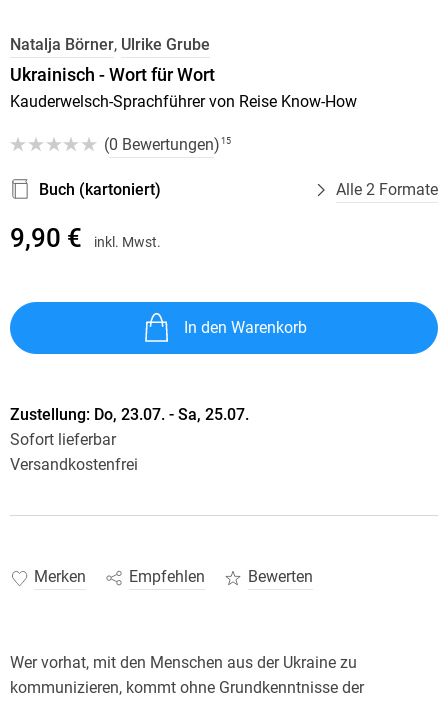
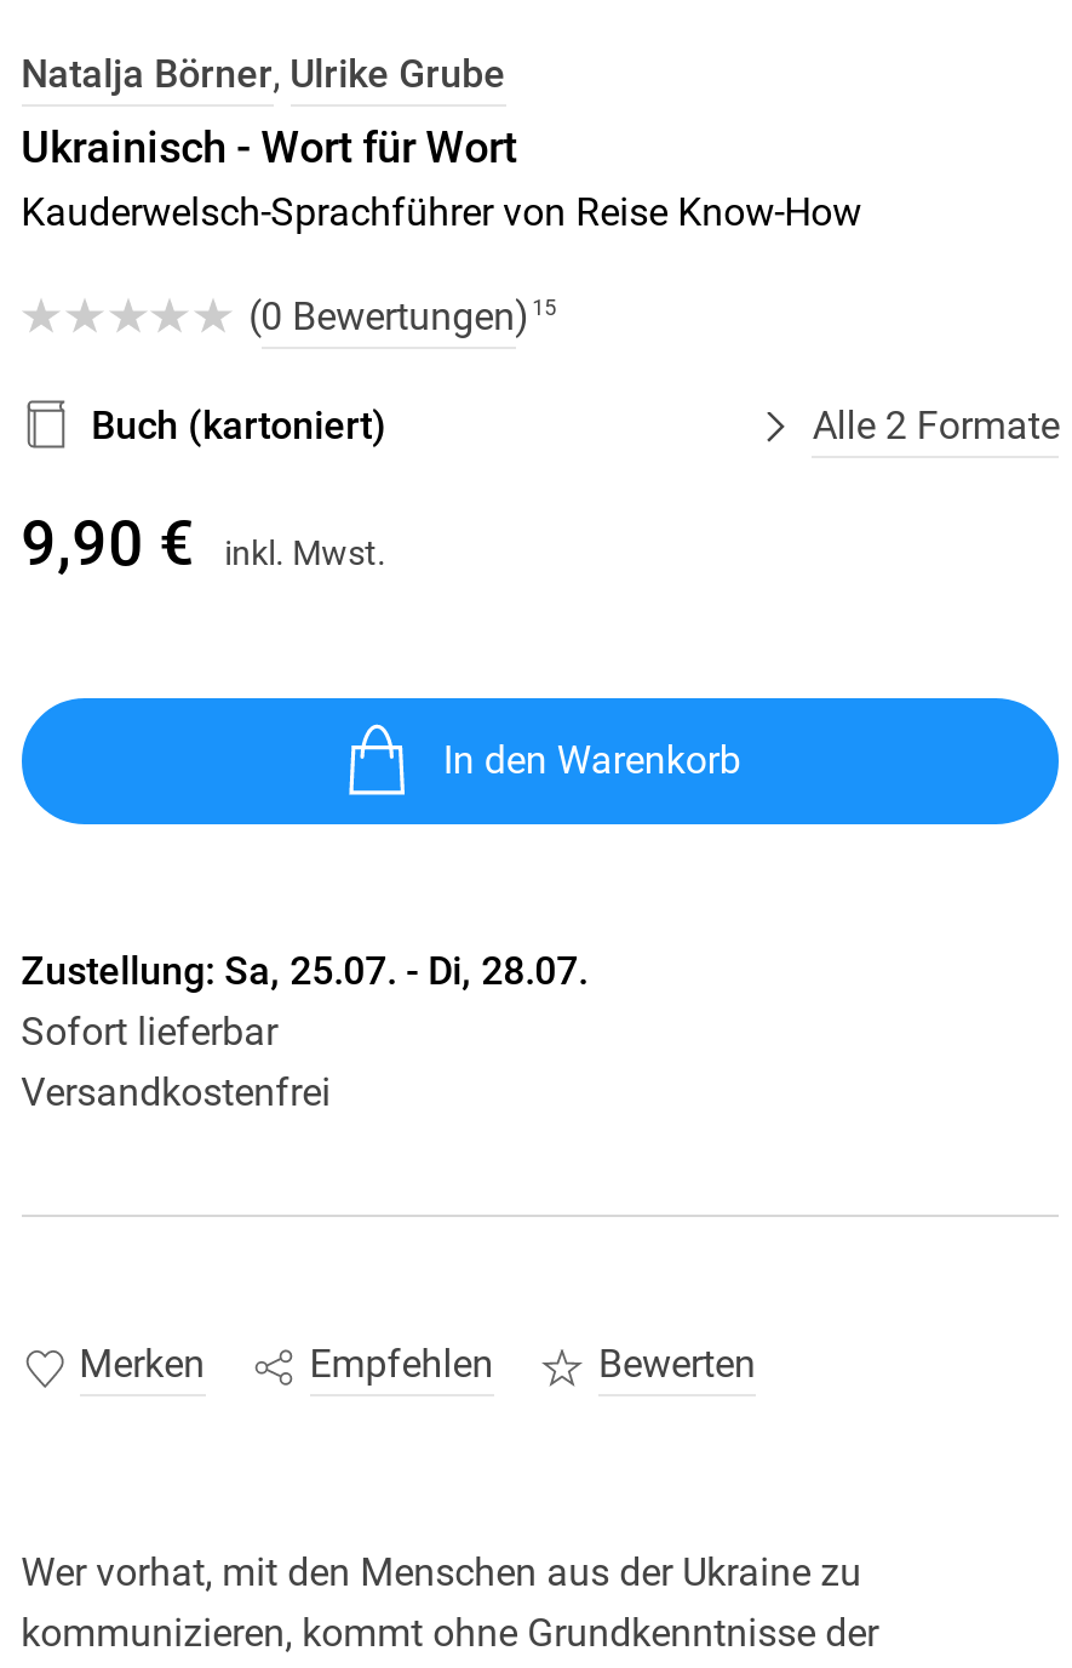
- Zustellung: Do, 23.07. - Sa, 25.07.
+ Zustellung: Sa, 25.07. - Di, 28.07.
